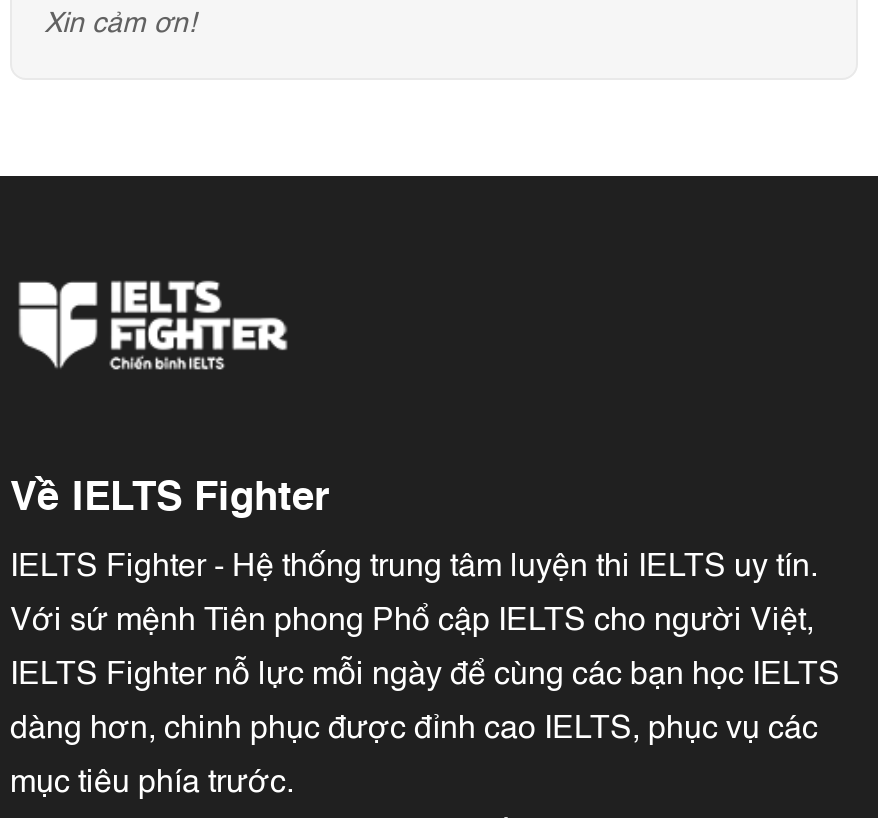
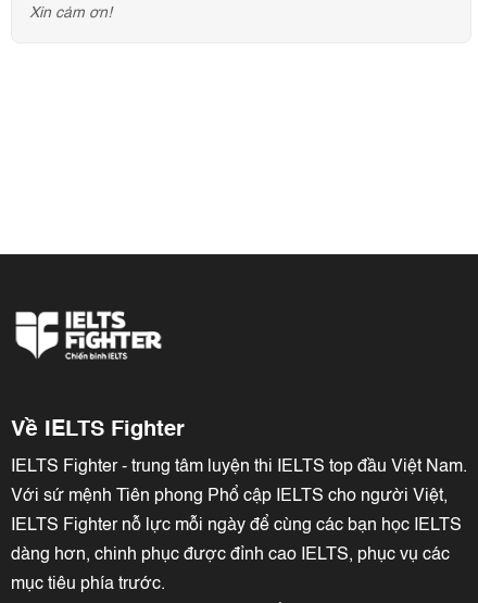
- IELTS Fighter - Hệ thống trung tâm luyện thi IELTS uy tín.
+ IELTS Fighter - trung tâm luyện thi IELTS top đầu Việt Nam.
